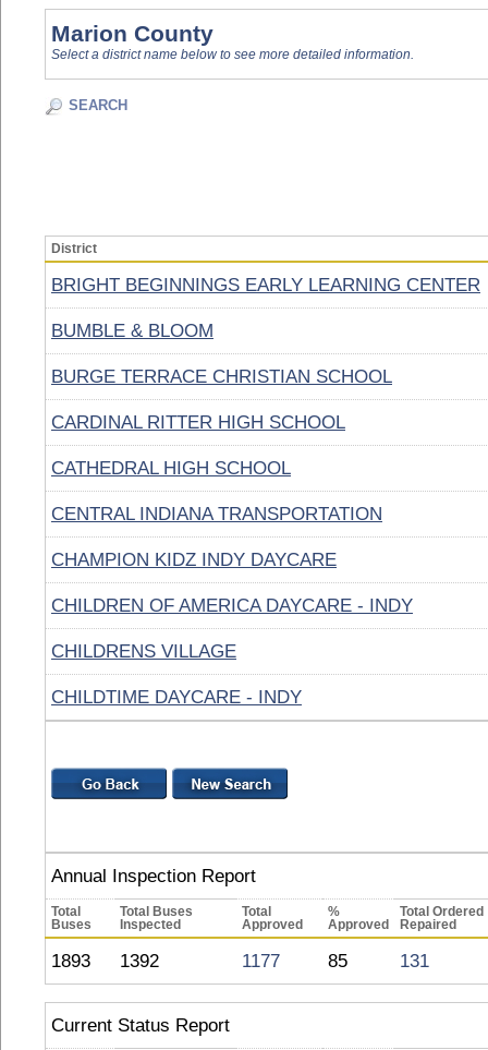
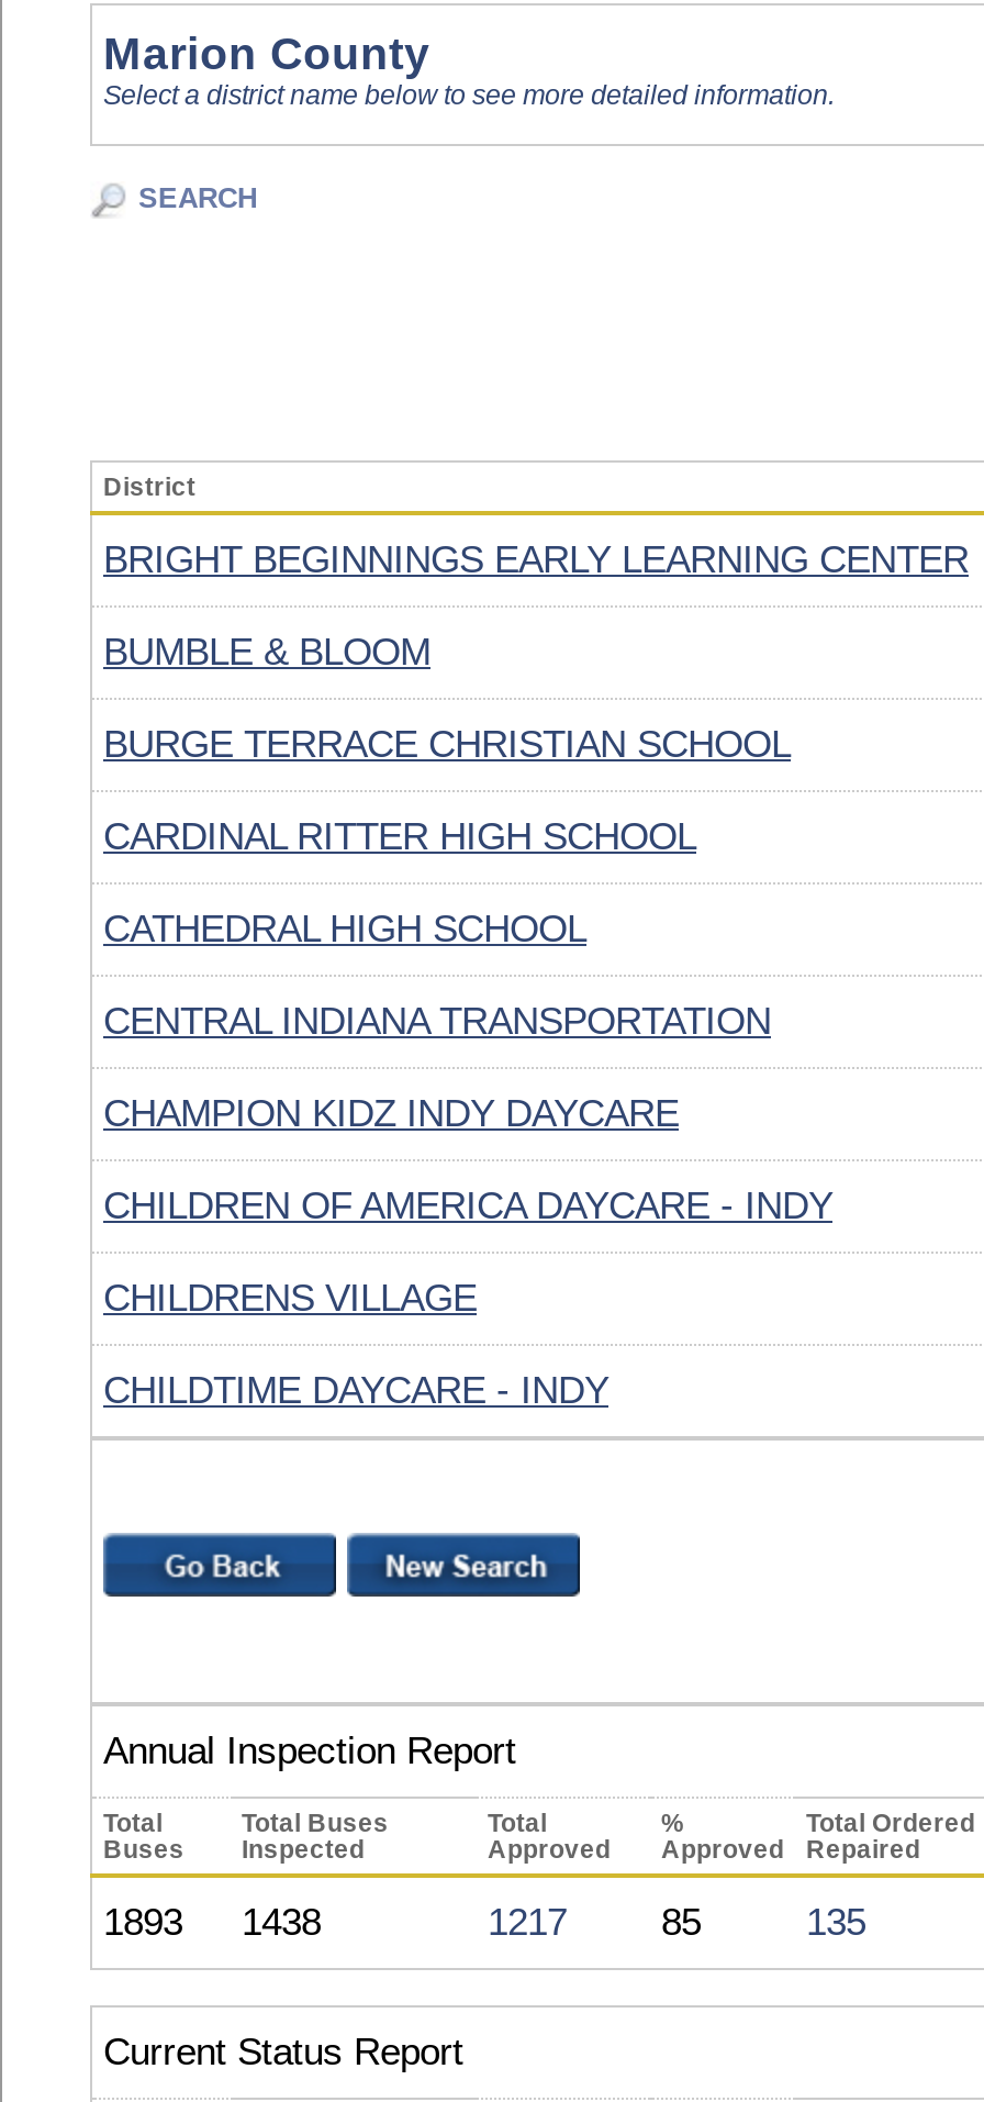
- 1893 1392
+ 1893 1438

- 1177
+ 1217

- 131
+ 135
